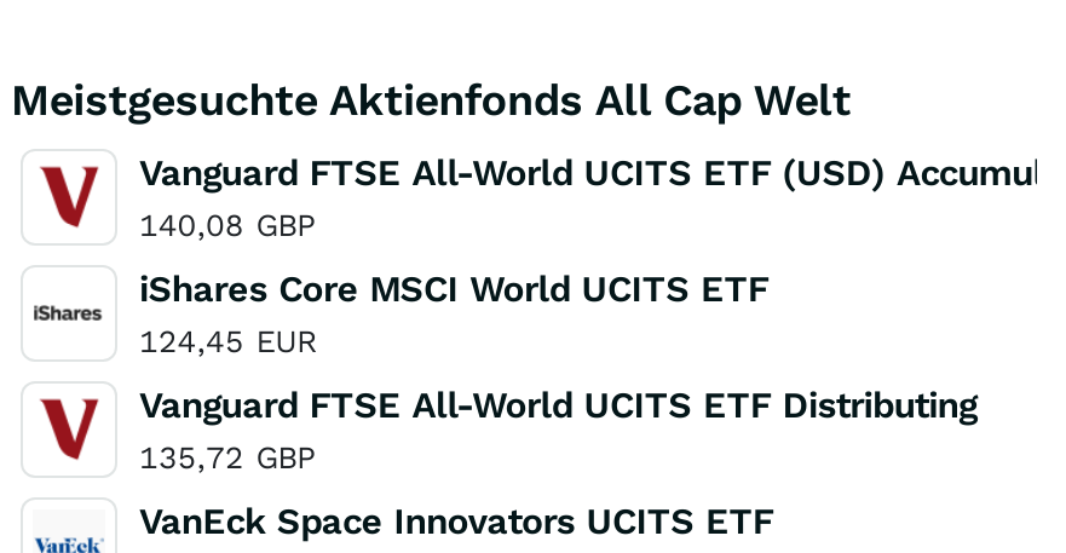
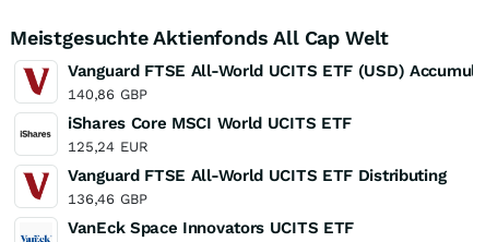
- 140,08 GBP
+ 140,86 GBP

- 124,45 EUR
+ 125,24 EUR

- 135,72 GBP
+ 136,46 GBP
